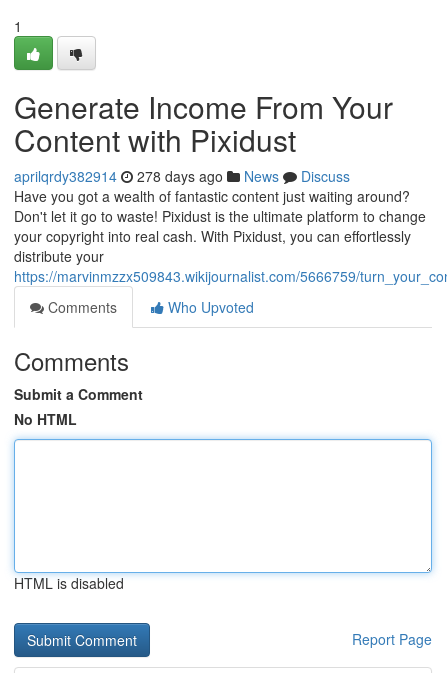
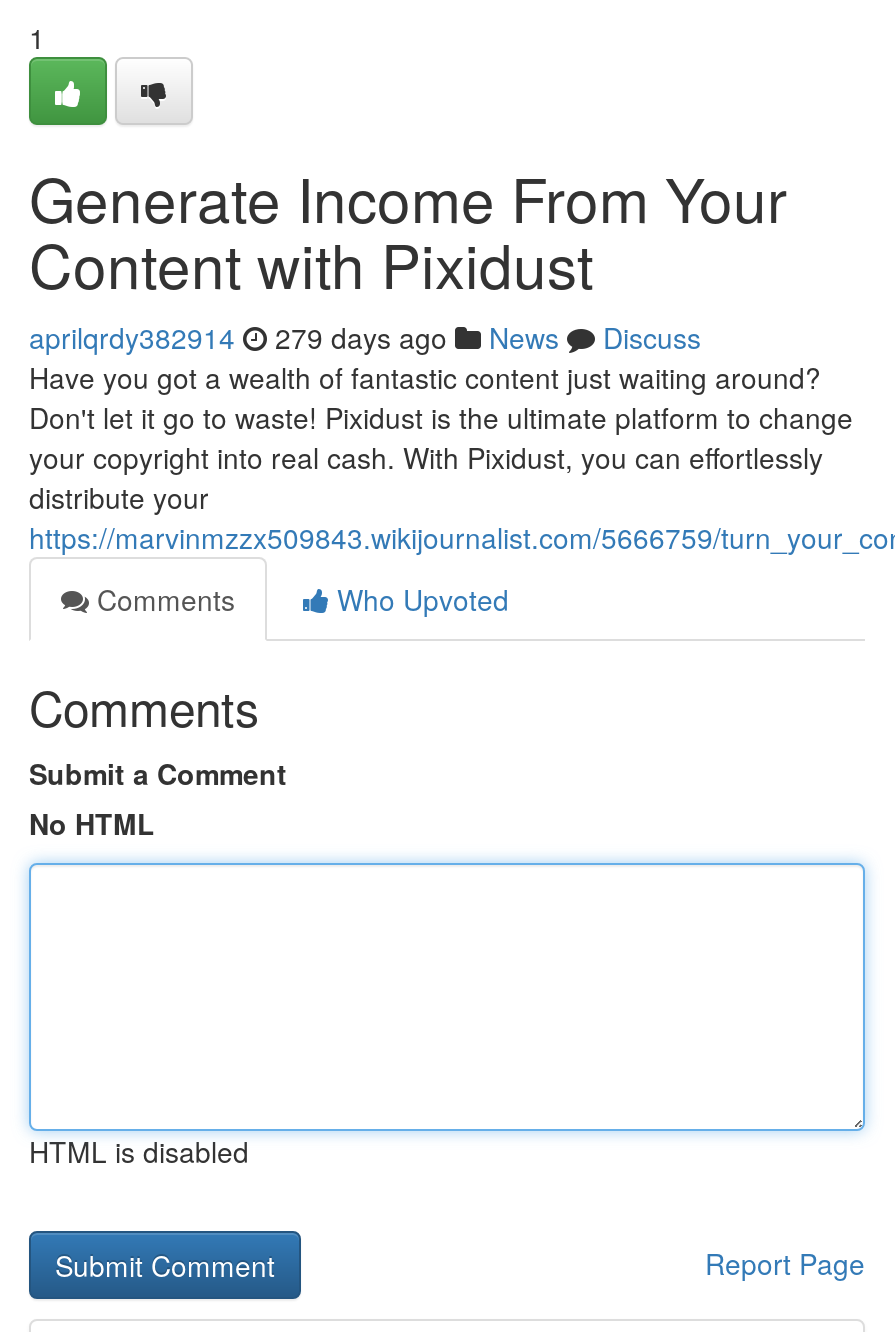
- aprilqrdy382914 278 days ago News Discuss
+ aprilqrdy382914 279 days ago News Discuss
